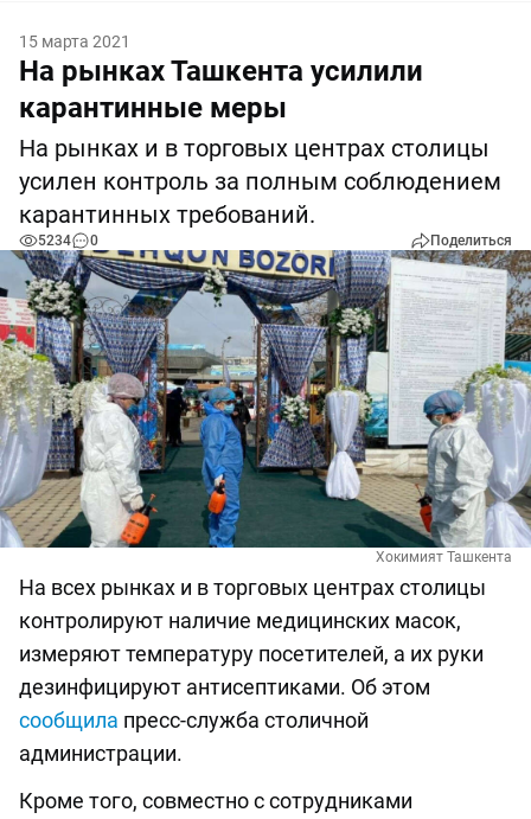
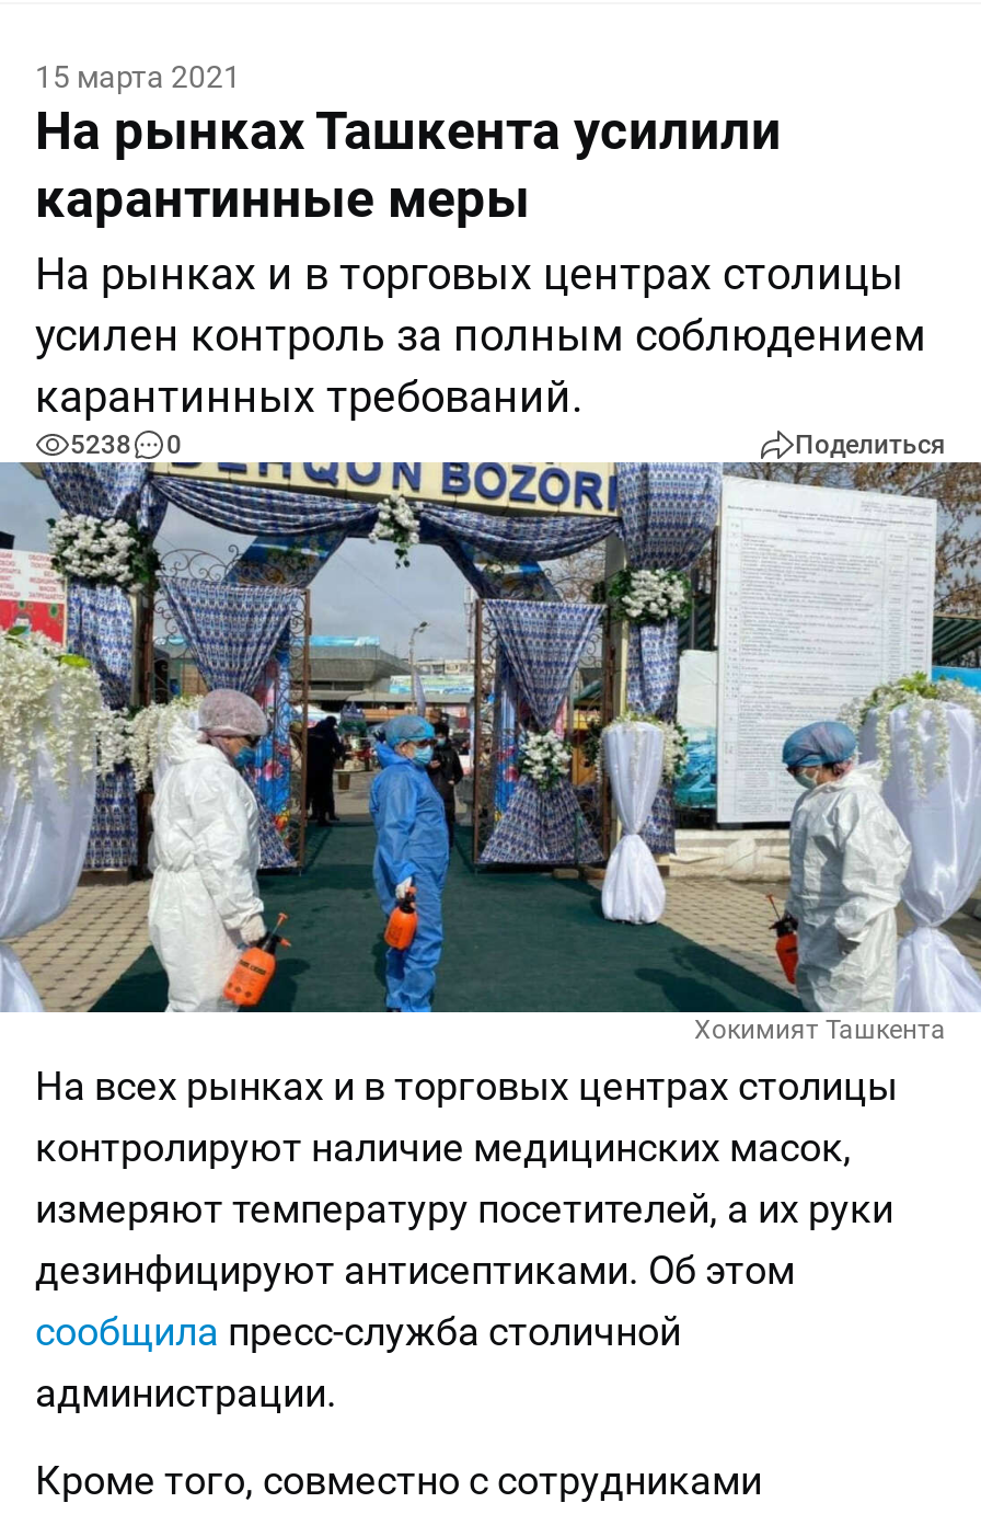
- 5234 0
+ 5238 0
